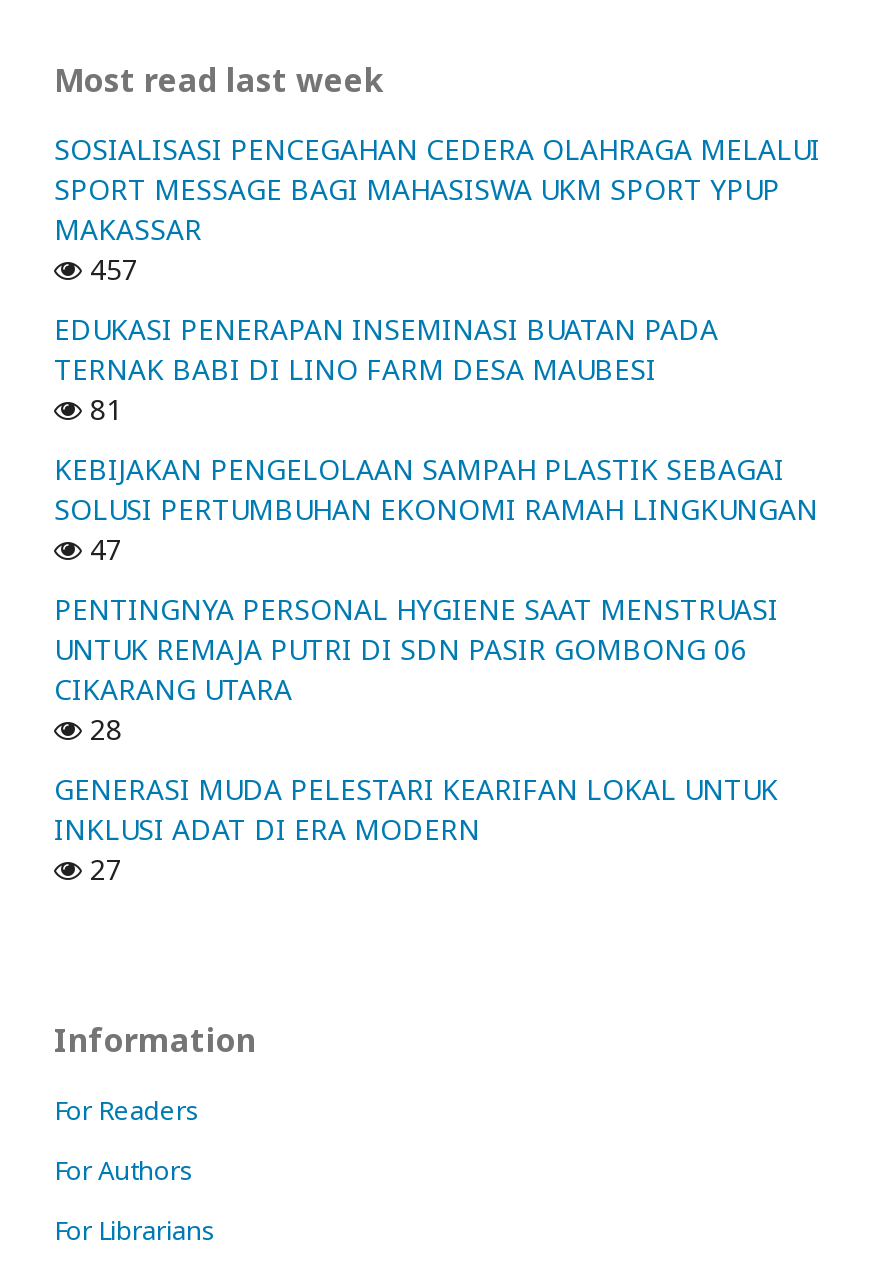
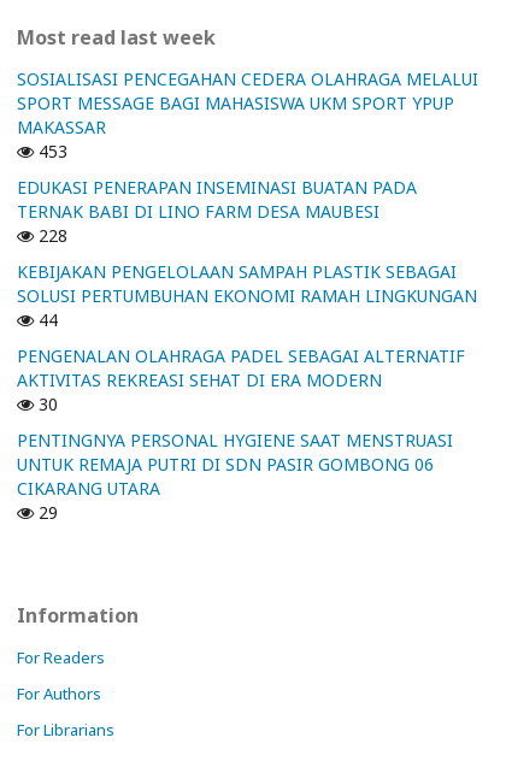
- 457
+ 453

- 81
+ 228

- 47
+ 44
+ PENGENALAN OLAHRAGA PADEL SEBAGAI ALTERNATIF
+ AKTIVITAS REKREASI SEHAT DI ERA MODERN
+ 30

moved down: PENTINGNYA PERSONAL HYGIENE SAAT MENSTRUASI | UNTUK REMAJA PUTRI DI SDN PASIR GOMBONG 06 | CIKARANG UTARA

- 28
- GENERASI MUDA PELESTARI KEARIFAN LOKAL UNTUK
- INKLUSI ADAT DI ERA MODERN
- 27
+ 29
